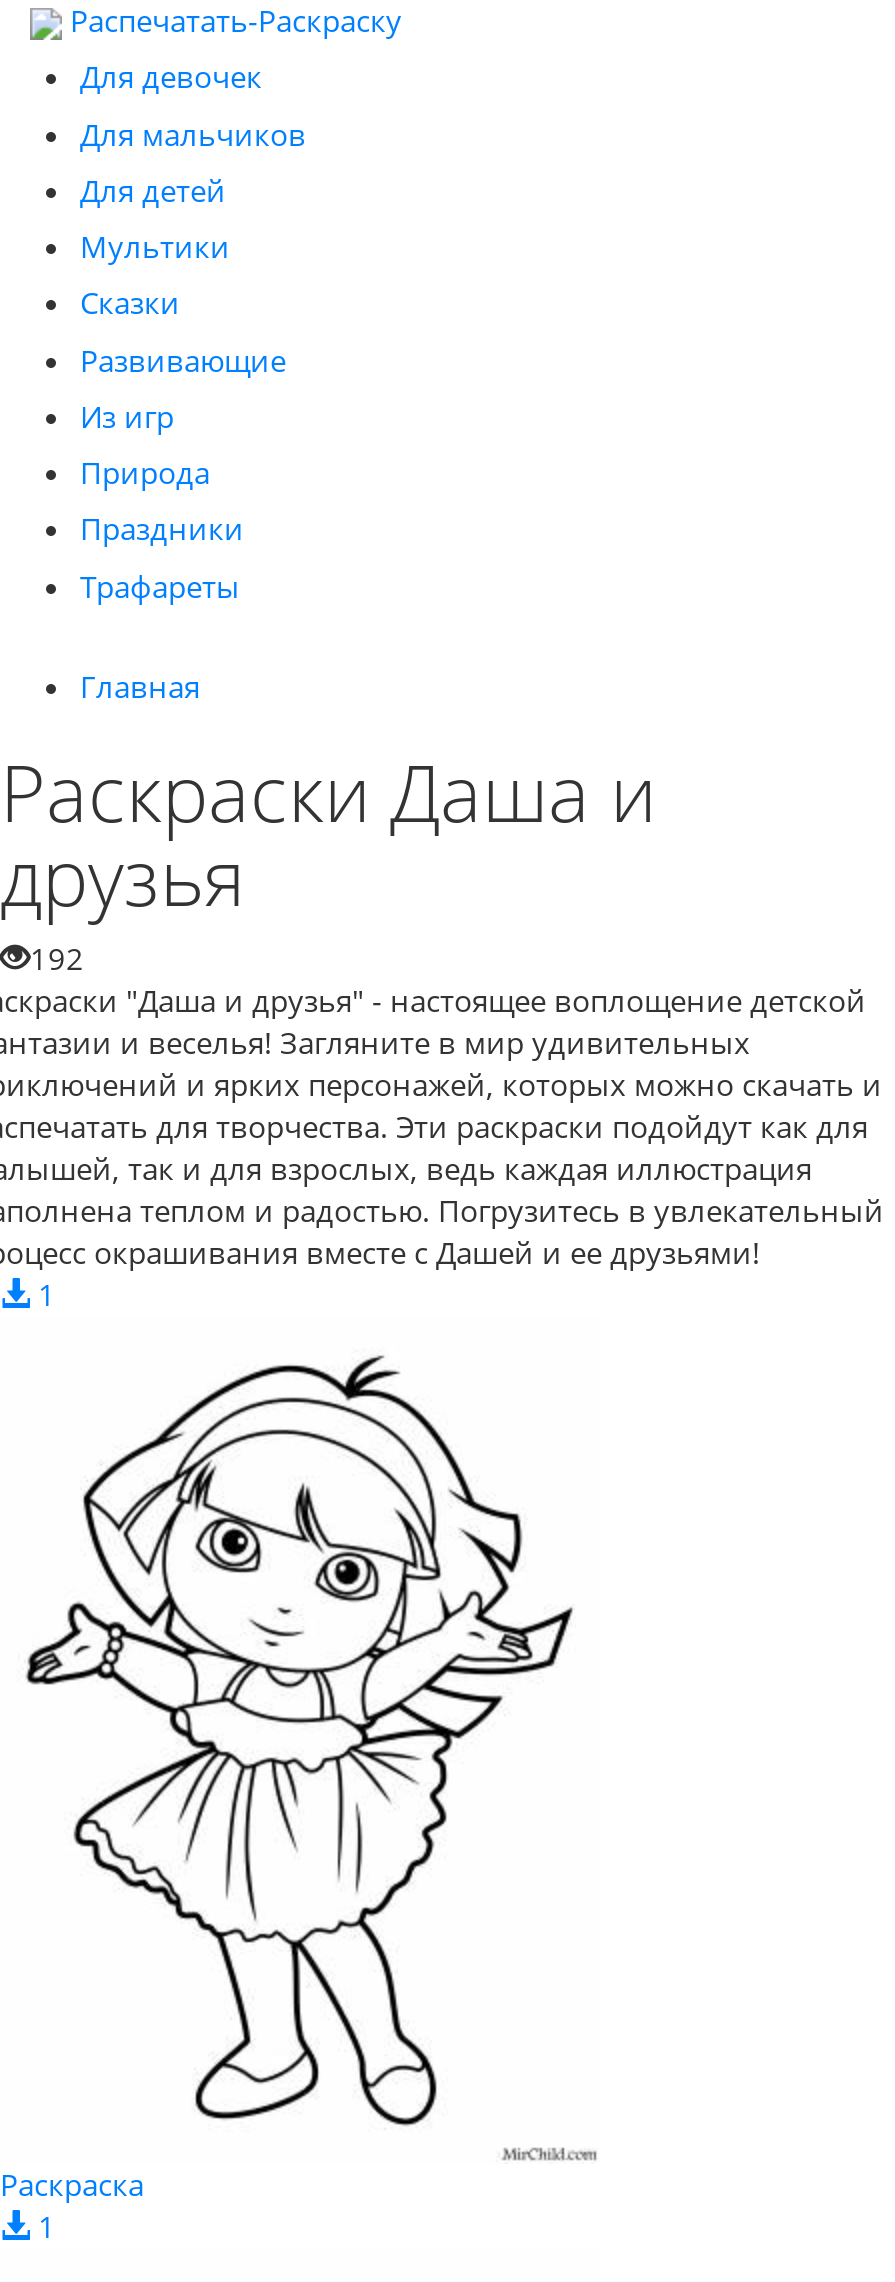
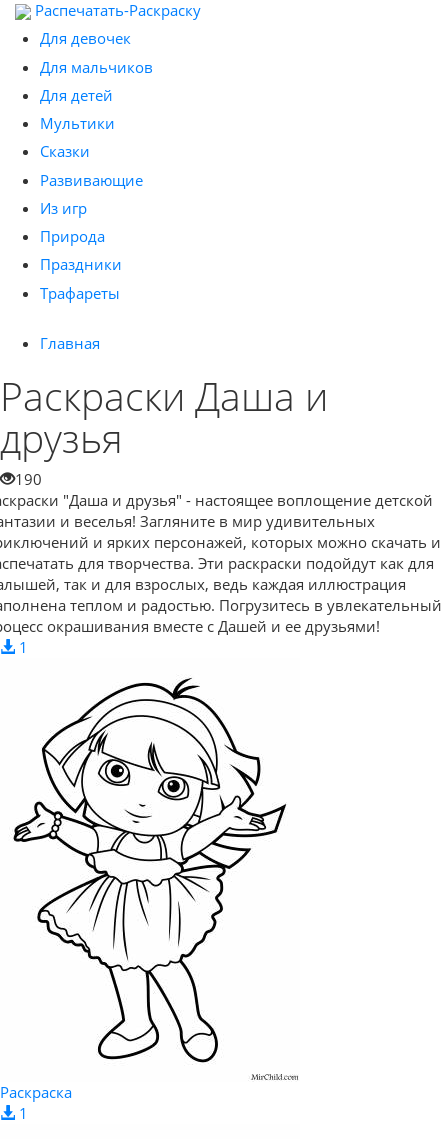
- 192
+ 190
